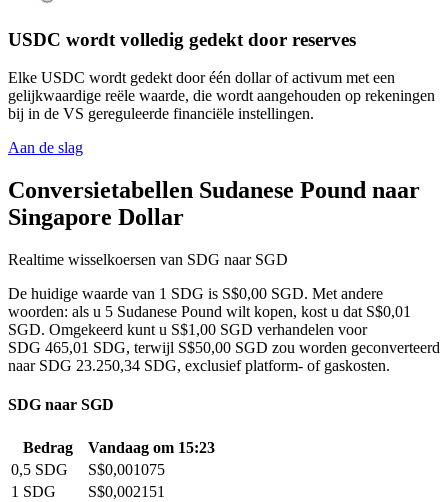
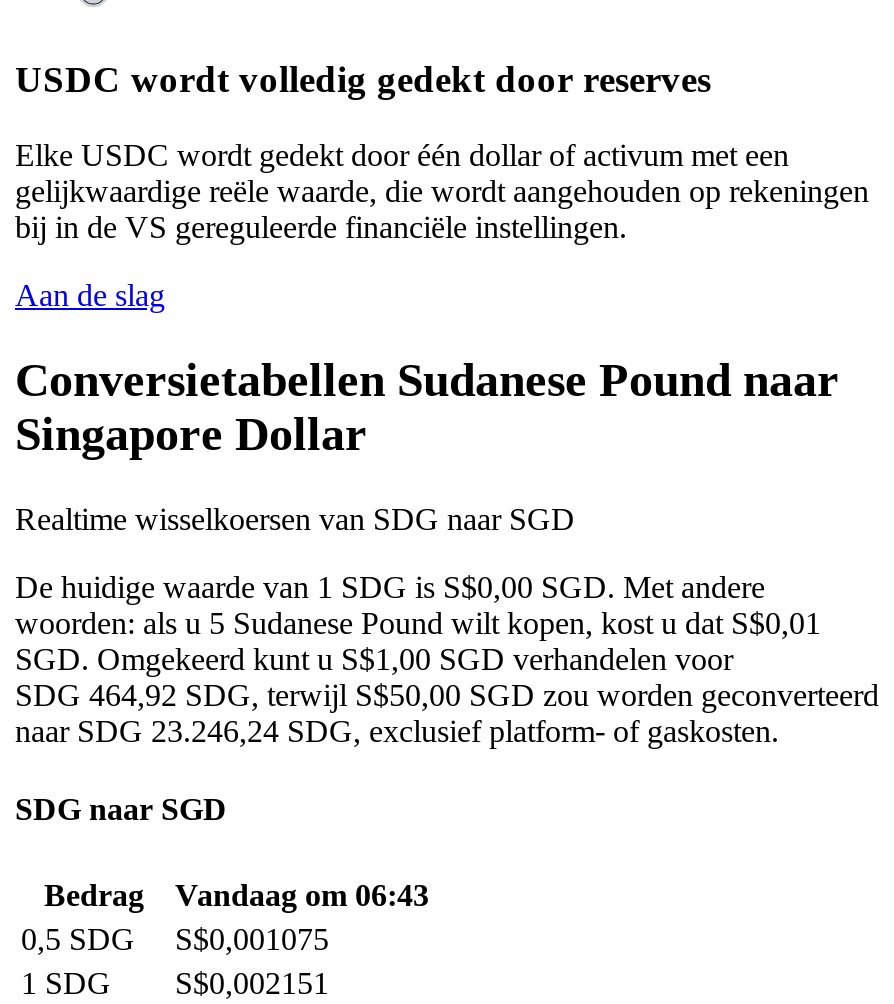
- SDG 465,01 SDG, terwijl S$50,00 SGD zou worden geconverteerd
+ SDG 464,92 SDG, terwijl S$50,00 SGD zou worden geconverteerd

- naar SDG 23.250,34 SDG, exclusief platform- of gaskosten.
+ naar SDG 23.246,24 SDG, exclusief platform- of gaskosten.

- Bedrag Vandaag om 15:23
+ Bedrag Vandaag om 06:43
